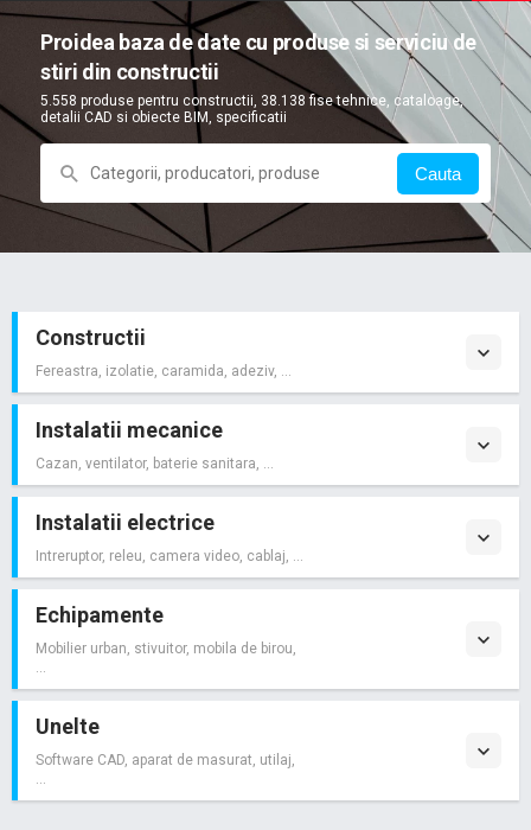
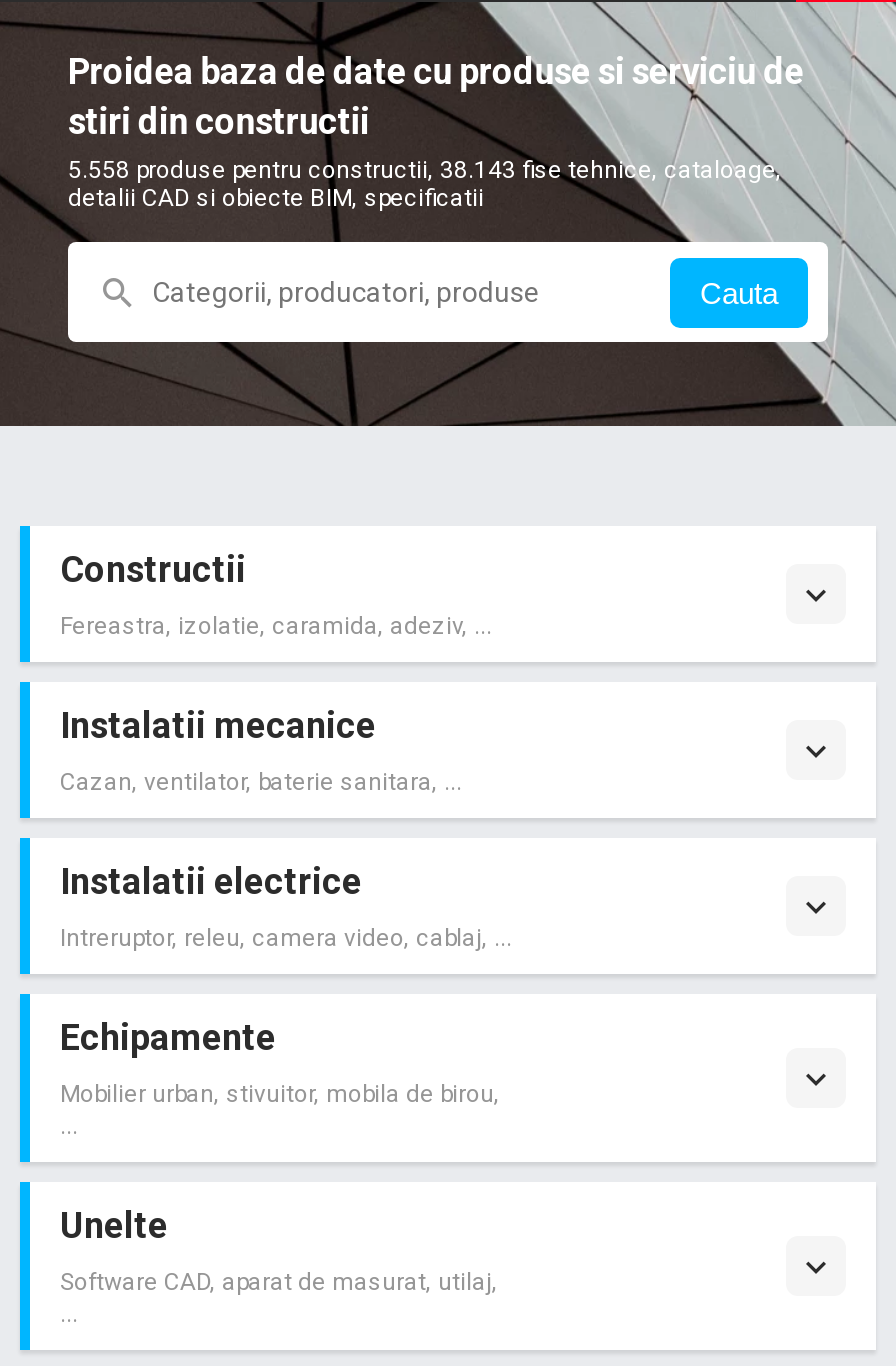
- 5.558 produse pentru constructii, 38.138 fise tehnice, cataloage,
+ 5.558 produse pentru constructii, 38.143 fise tehnice, cataloage,
